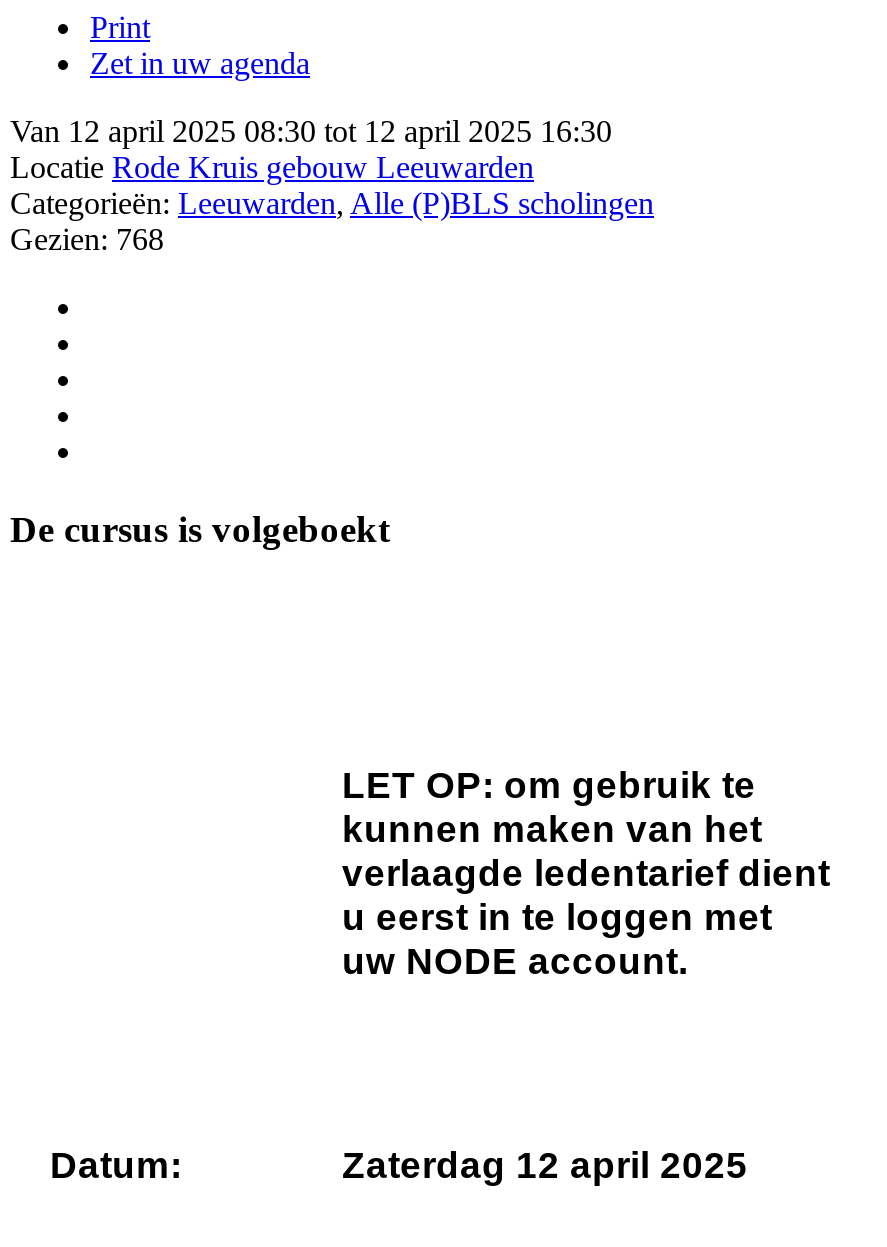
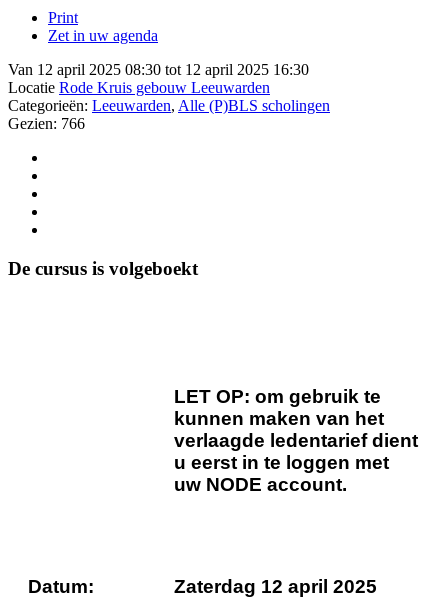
- Gezien: 768
+ Gezien: 766
